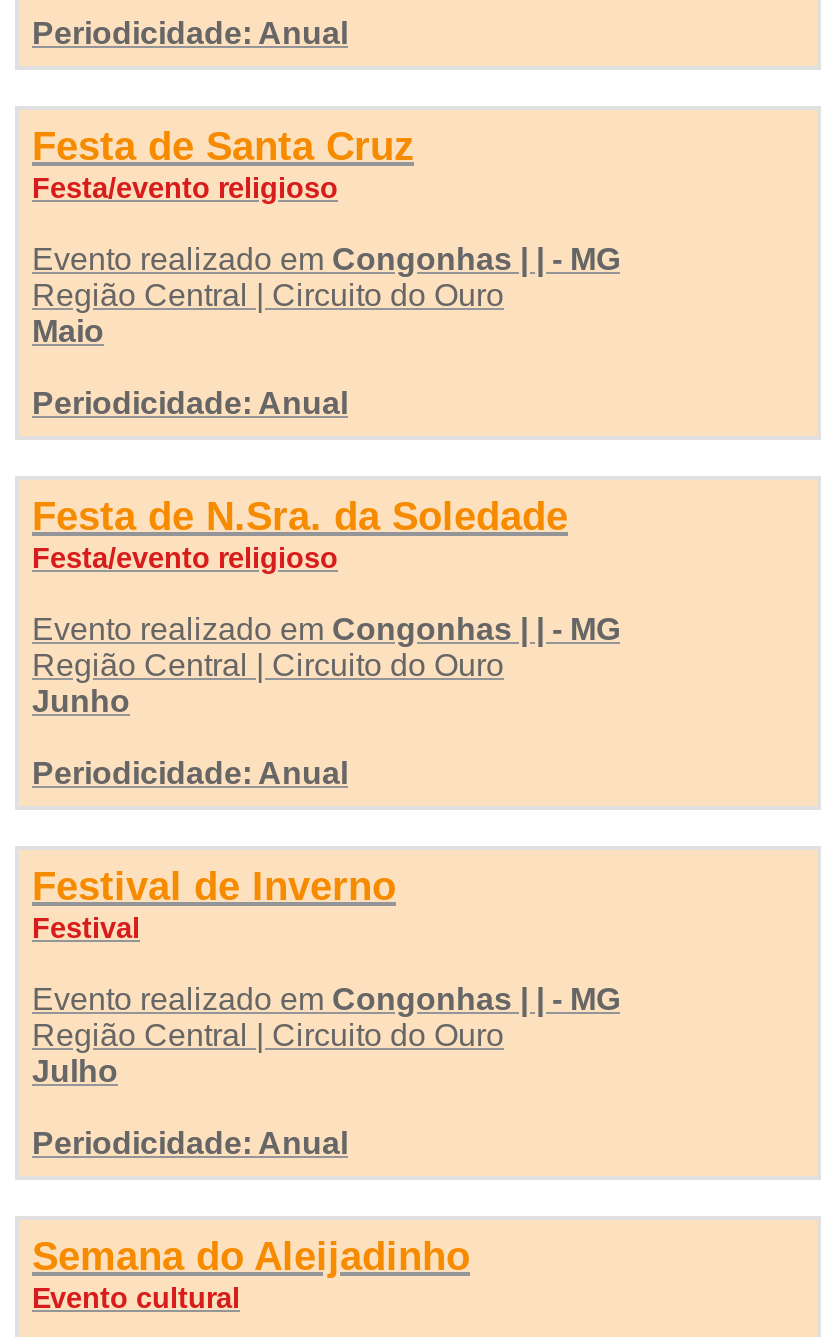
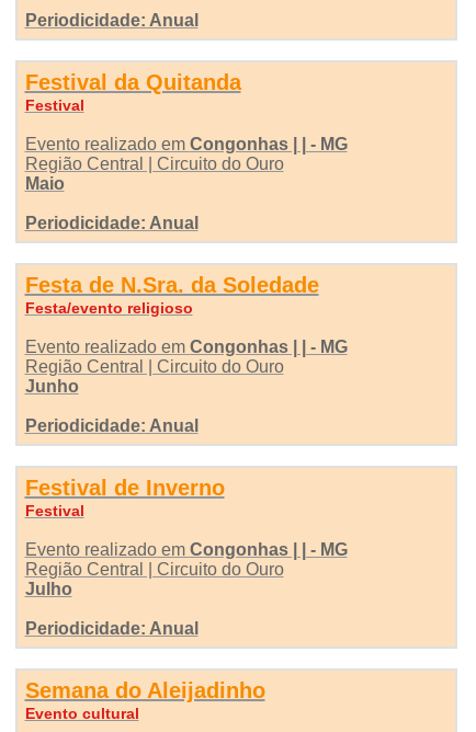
- Festa de Santa Cruz
- Festa/evento religioso
+ Festival da Quitanda
+ Festival
